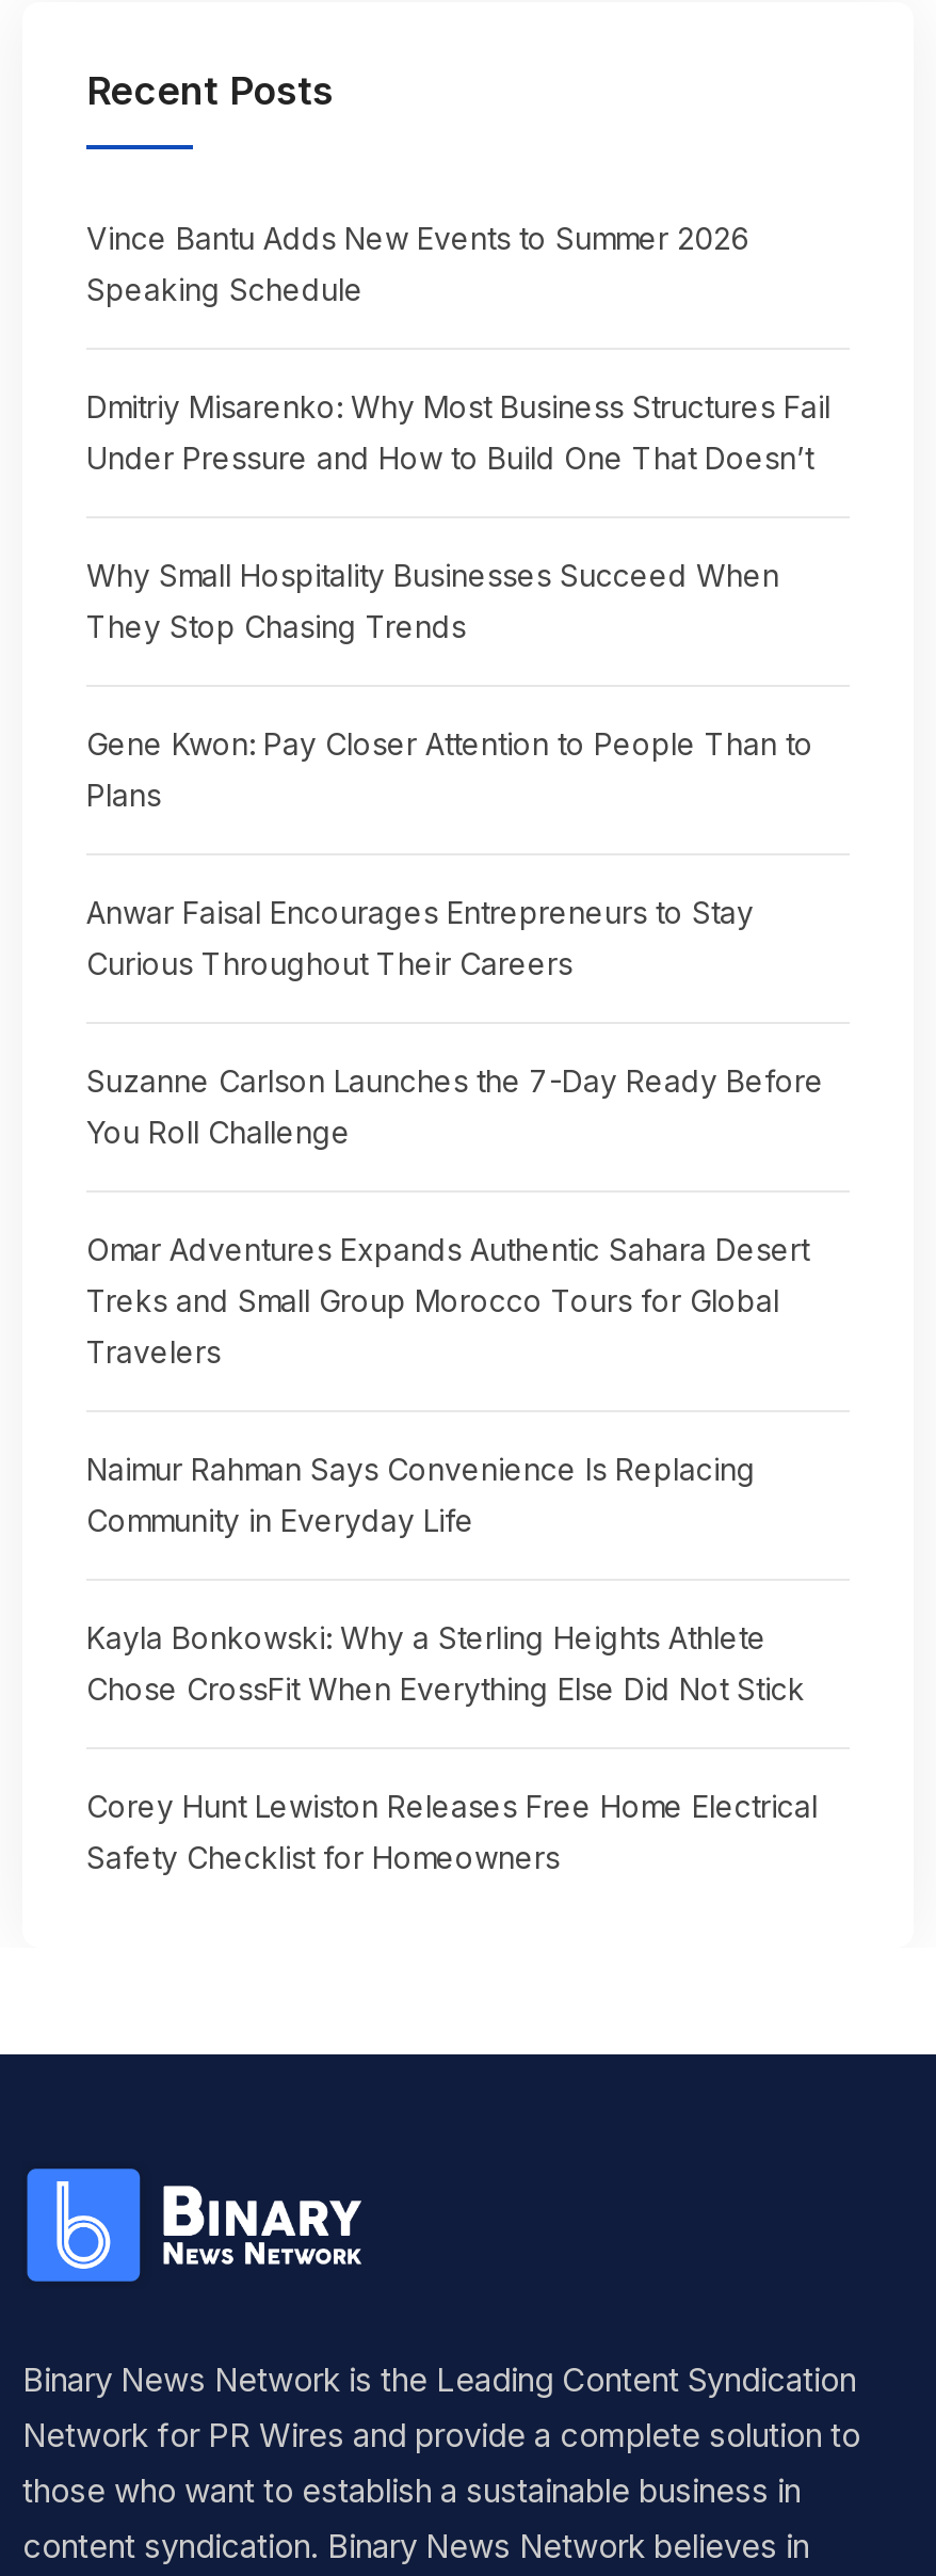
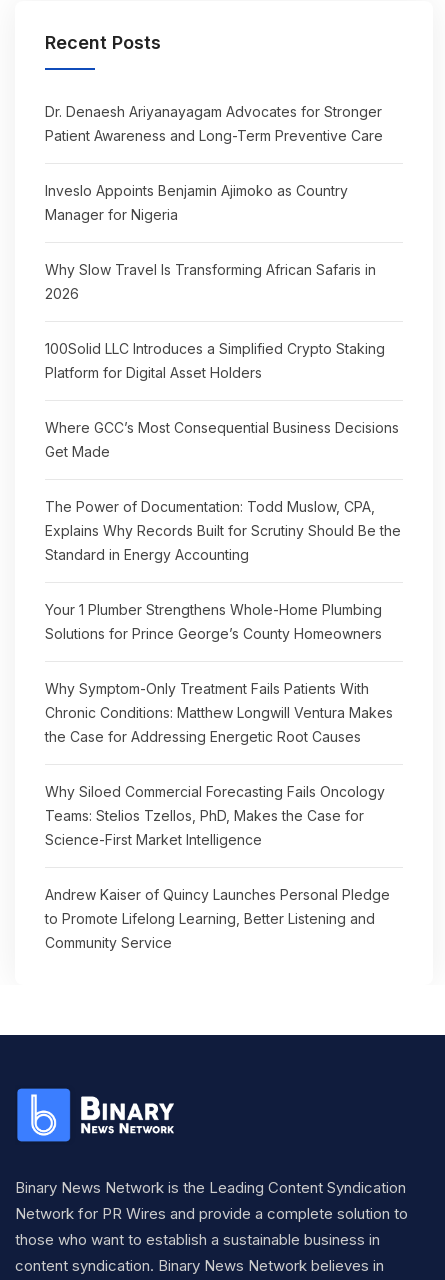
- Vince Bantu Adds New Events to Summer 2026
- Speaking Schedule
+ Dr. Denaesh Ariyanayagam Advocates for Stronger
+ Patient Awareness and Long-Term Preventive Care

- Dmitriy Misarenko: Why Most Business Structures Fail
- Under Pressure and How to Build One That Doesn’t
+ Inveslo Appoints Benjamin Ajimoko as Country
+ Manager for Nigeria

- Why Small Hospitality Businesses Succeed When
- They Stop Chasing Trends
+ Why Slow Travel Is Transforming African Safaris in
+ 2026

- Gene Kwon: Pay Closer Attention to People Than to
- Plans
+ 100Solid LLC Introduces a Simplified Crypto Staking
+ Platform for Digital Asset Holders

- Anwar Faisal Encourages Entrepreneurs to Stay
- Curious Throughout Their Careers
+ Where GCC’s Most Consequential Business Decisions
+ Get Made

- Suzanne Carlson Launches the 7-Day Ready Before
- You Roll Challenge
+ The Power of Documentation: Todd Muslow, CPA,
+ Explains Why Records Built for Scrutiny Should Be the
+ Standard in Energy Accounting

- Omar Adventures Expands Authentic Sahara Desert
- Treks and Small Group Morocco Tours for Global
- Travelers
+ Your 1 Plumber Strengthens Whole-Home Plumbing
+ Solutions for Prince George’s County Homeowners

- Naimur Rahman Says Convenience Is Replacing
- Community in Everyday Life
+ Why Symptom-Only Treatment Fails Patients With
+ Chronic Conditions: Matthew Longwill Ventura Makes
+ the Case for Addressing Energetic Root Causes

- Kayla Bonkowski: Why a Sterling Heights Athlete
- Chose CrossFit When Everything Else Did Not Stick
+ Why Siloed Commercial Forecasting Fails Oncology
+ Teams: Stelios Tzellos, PhD, Makes the Case for
+ Science-First Market Intelligence

- Corey Hunt Lewiston Releases Free Home Electrical
- Safety Checklist for Homeowners
+ Andrew Kaiser of Quincy Launches Personal Pledge
+ to Promote Lifelong Learning, Better Listening and
+ Community Service
